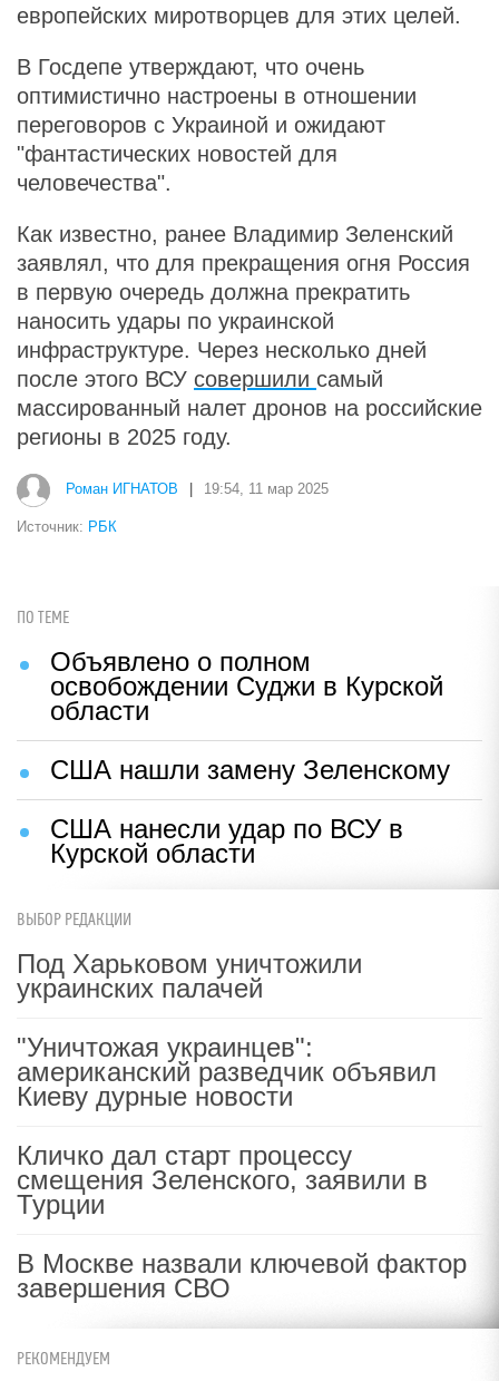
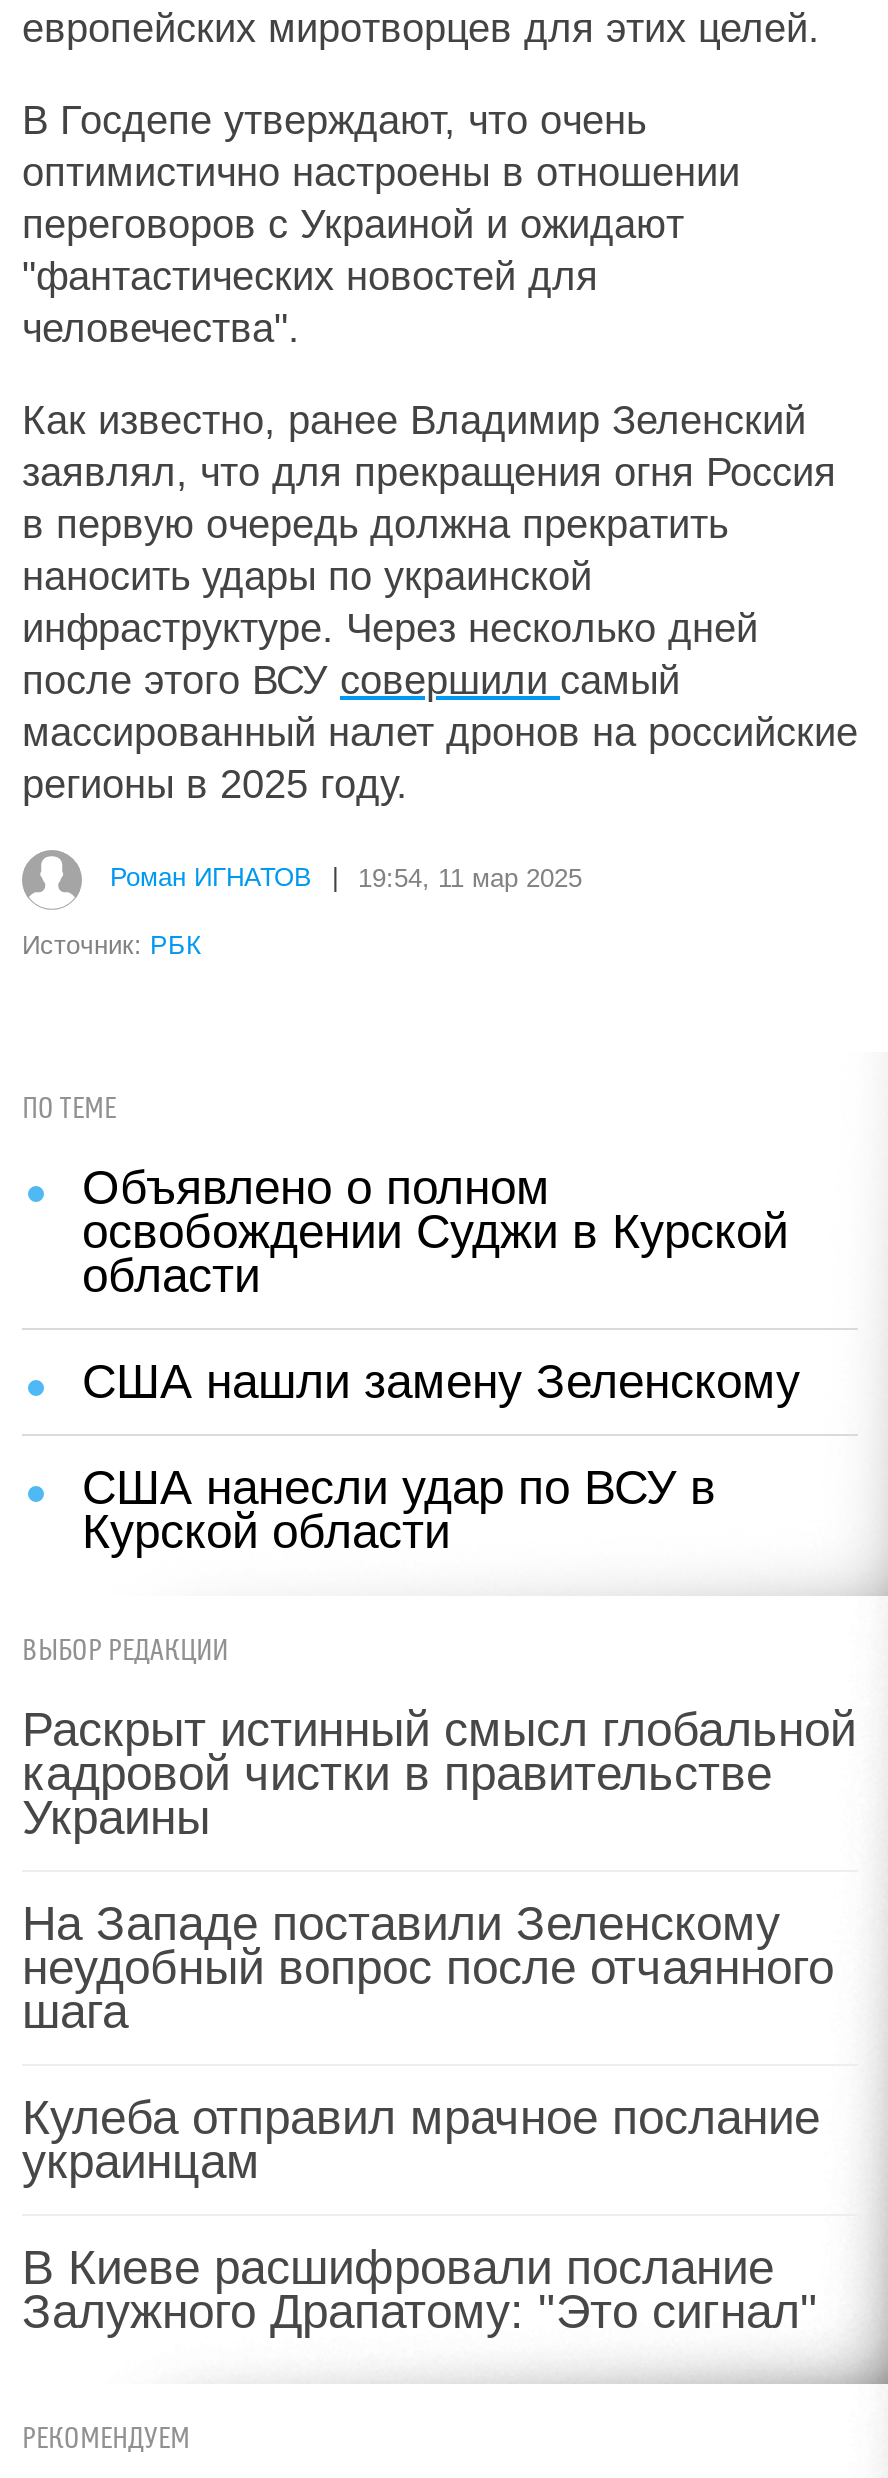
- Под Харьковом уничтожили
- украинских палачей
+ Раскрыт истинный смысл глобальной
+ кадровой чистки в правительстве
+ Украины

- "Уничтожая украинцев":
- американский разведчик объявил
- Киеву дурные новости
+ На Западе поставили Зеленскому
+ неудобный вопрос после отчаянного
+ шага

- Кличко дал старт процессу
- смещения Зеленского, заявили в
- Турции
+ Кулеба отправил мрачное послание
+ украинцам

- В Москве назвали ключевой фактор
- завершения СВО
+ В Киеве расшифровали послание
+ Залужного Драпатому: "Это сигнал"
